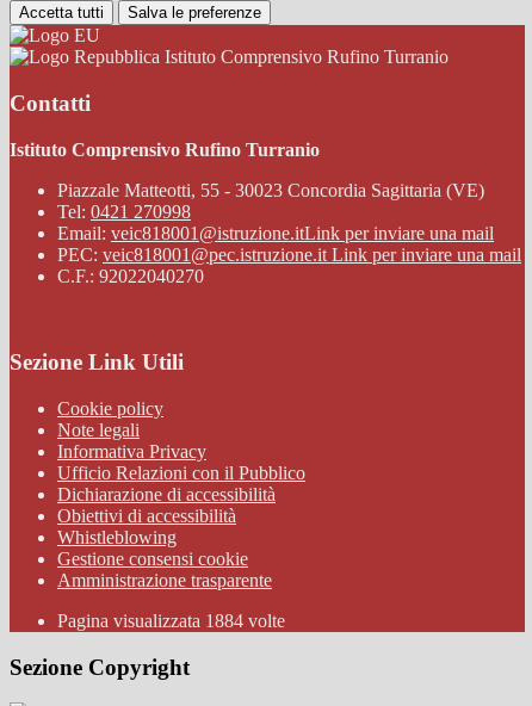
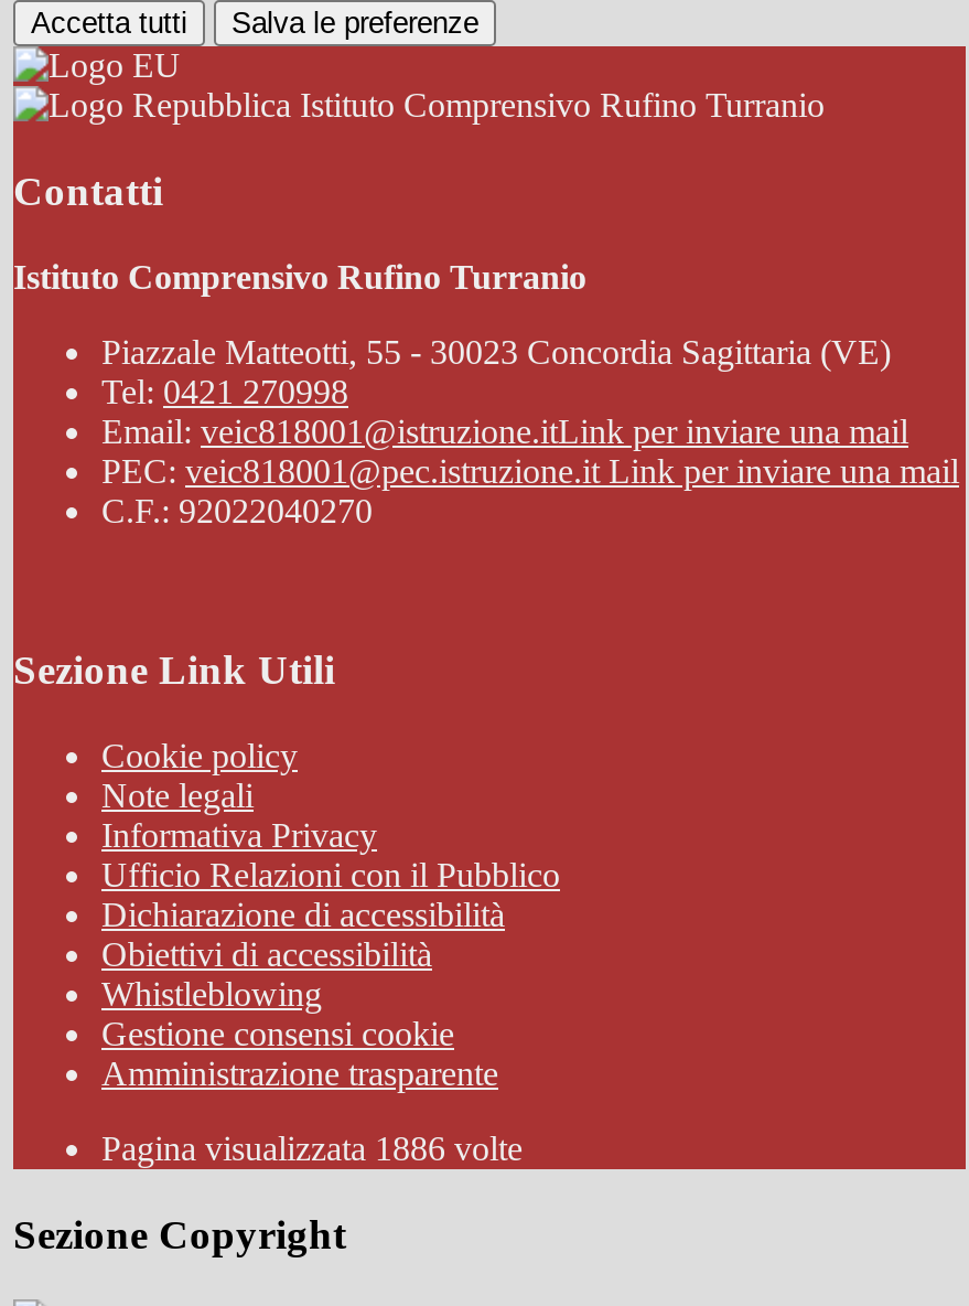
- Pagina visualizzata 1884 volte
+ Pagina visualizzata 1886 volte
